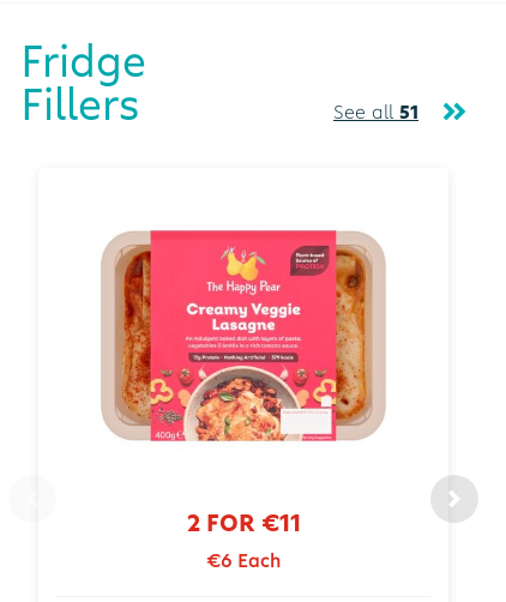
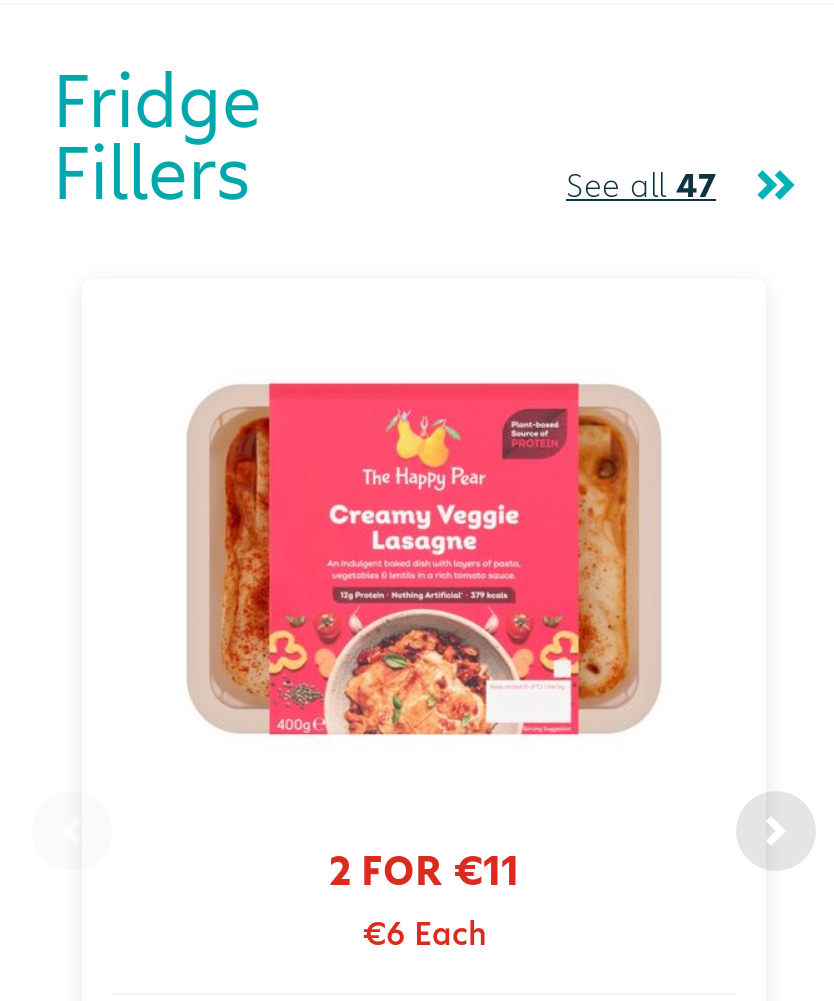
- See all 51
+ See all 47
